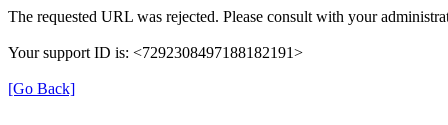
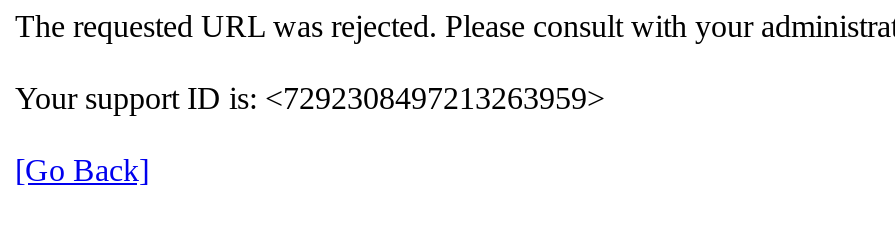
- Your support ID is: <7292308497188182191>
+ Your support ID is: <7292308497213263959>
